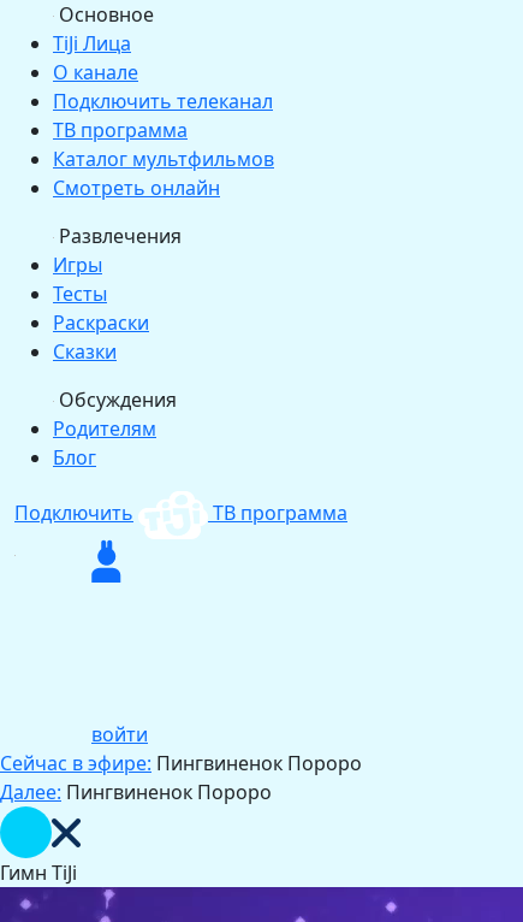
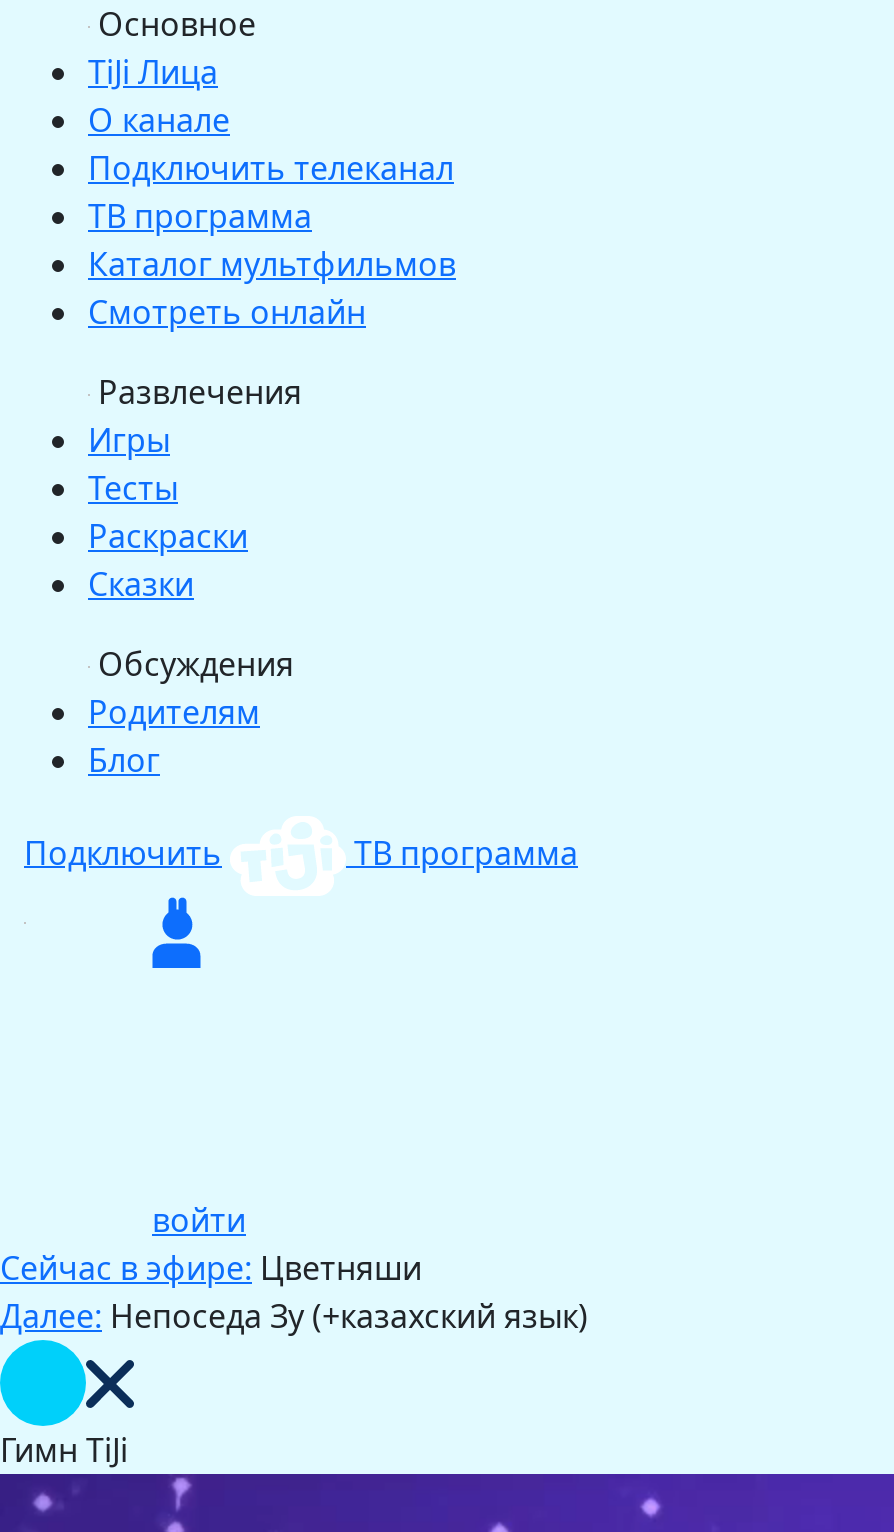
- Сейчас в эфире: Пингвиненок Пороро
- Далее: Пингвиненок Пороро
+ Сейчас в эфире: Цветняши
+ Далее: Непоседа Зу (+казахский язык)
